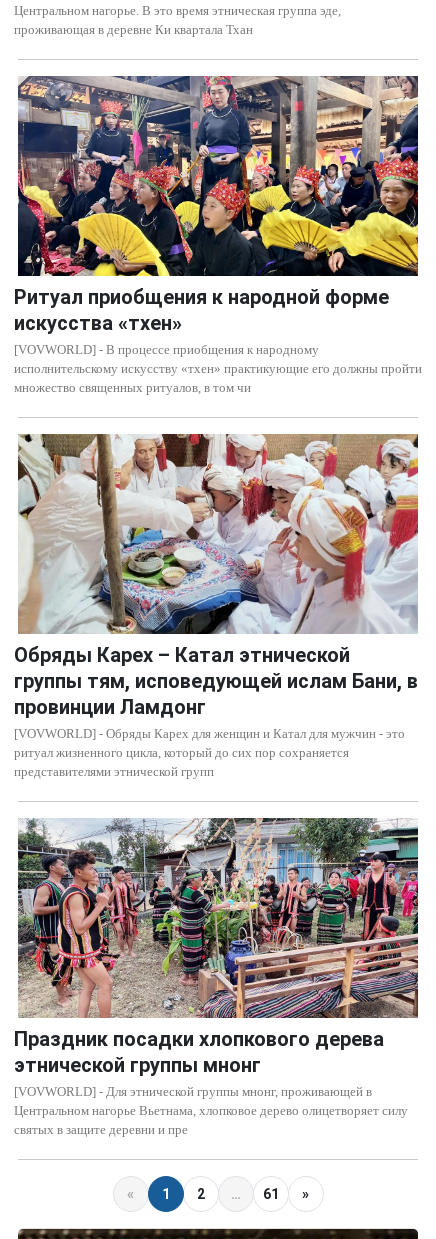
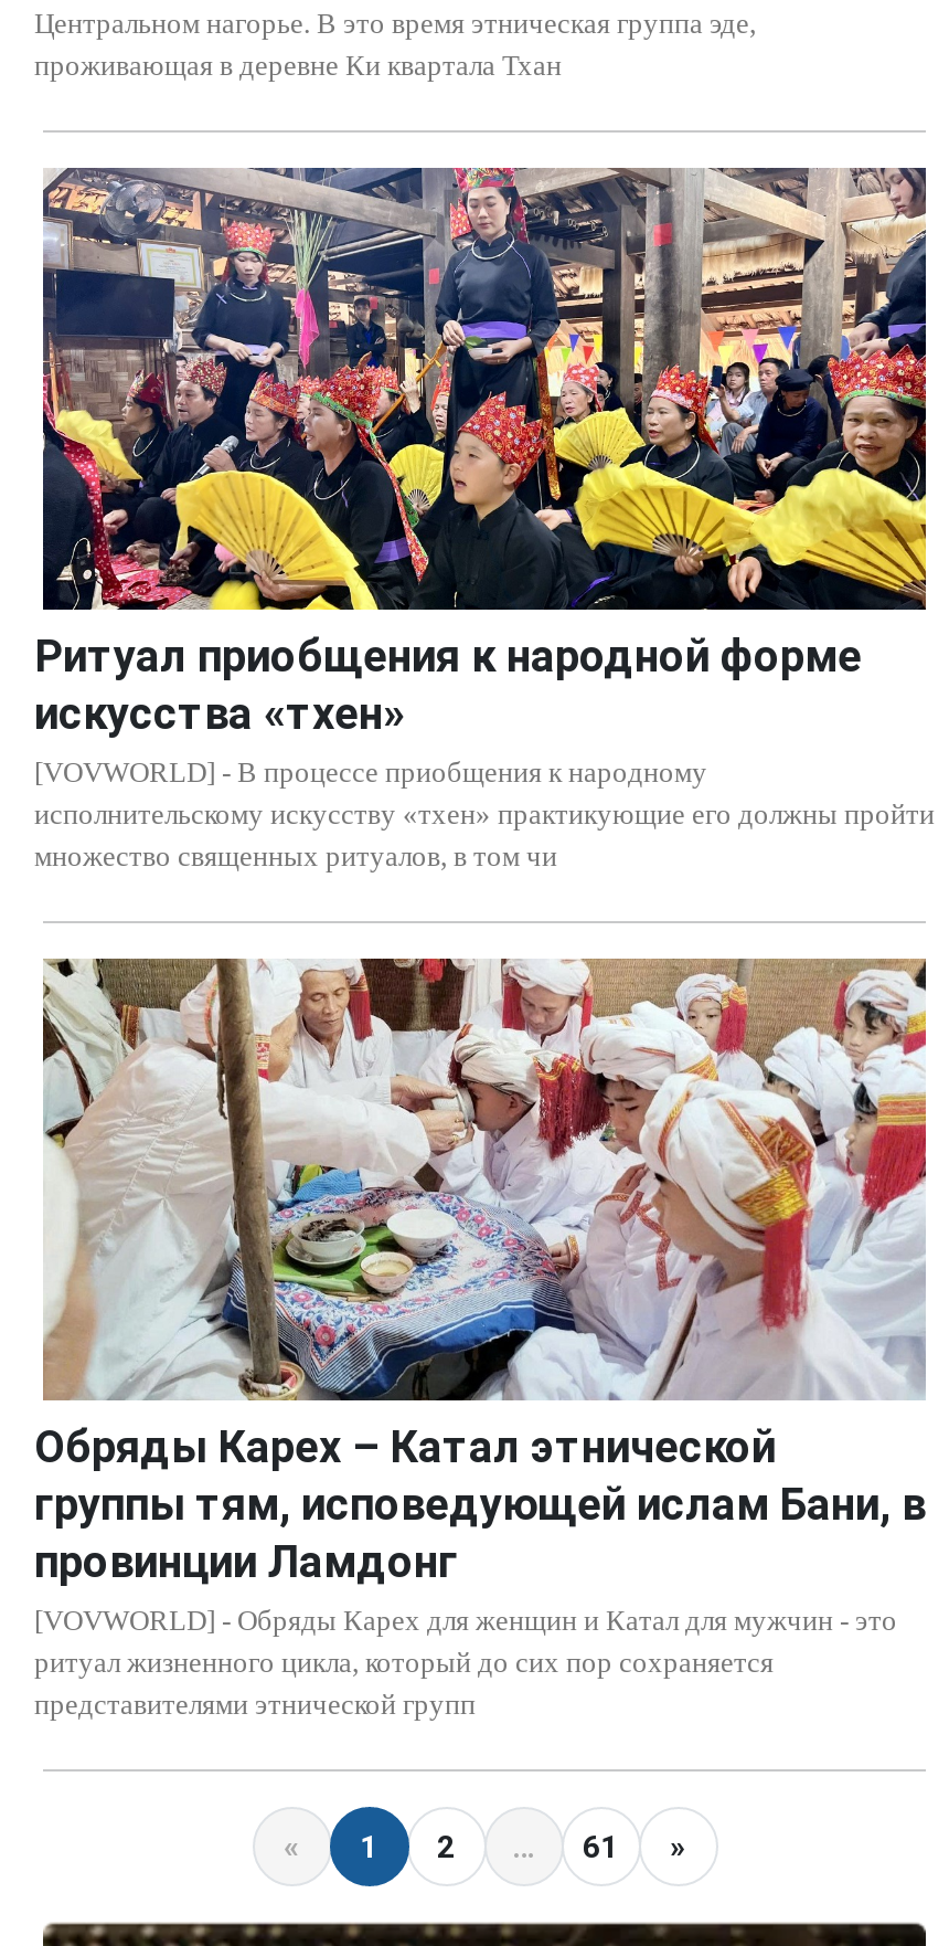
- [image]
- Праздник посадки хлопкового дерева
- этнической группы мнонг
- [VOVWORLD] - Для этнической группы мнонг, проживающей в
- Центральном нагорье Вьетнама, хлопковое дерево олицетворяет силу
- святых в защите деревни и пре
